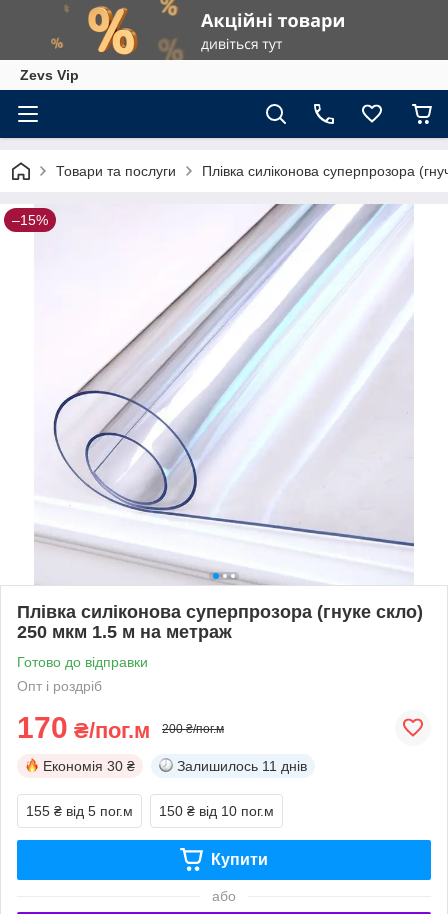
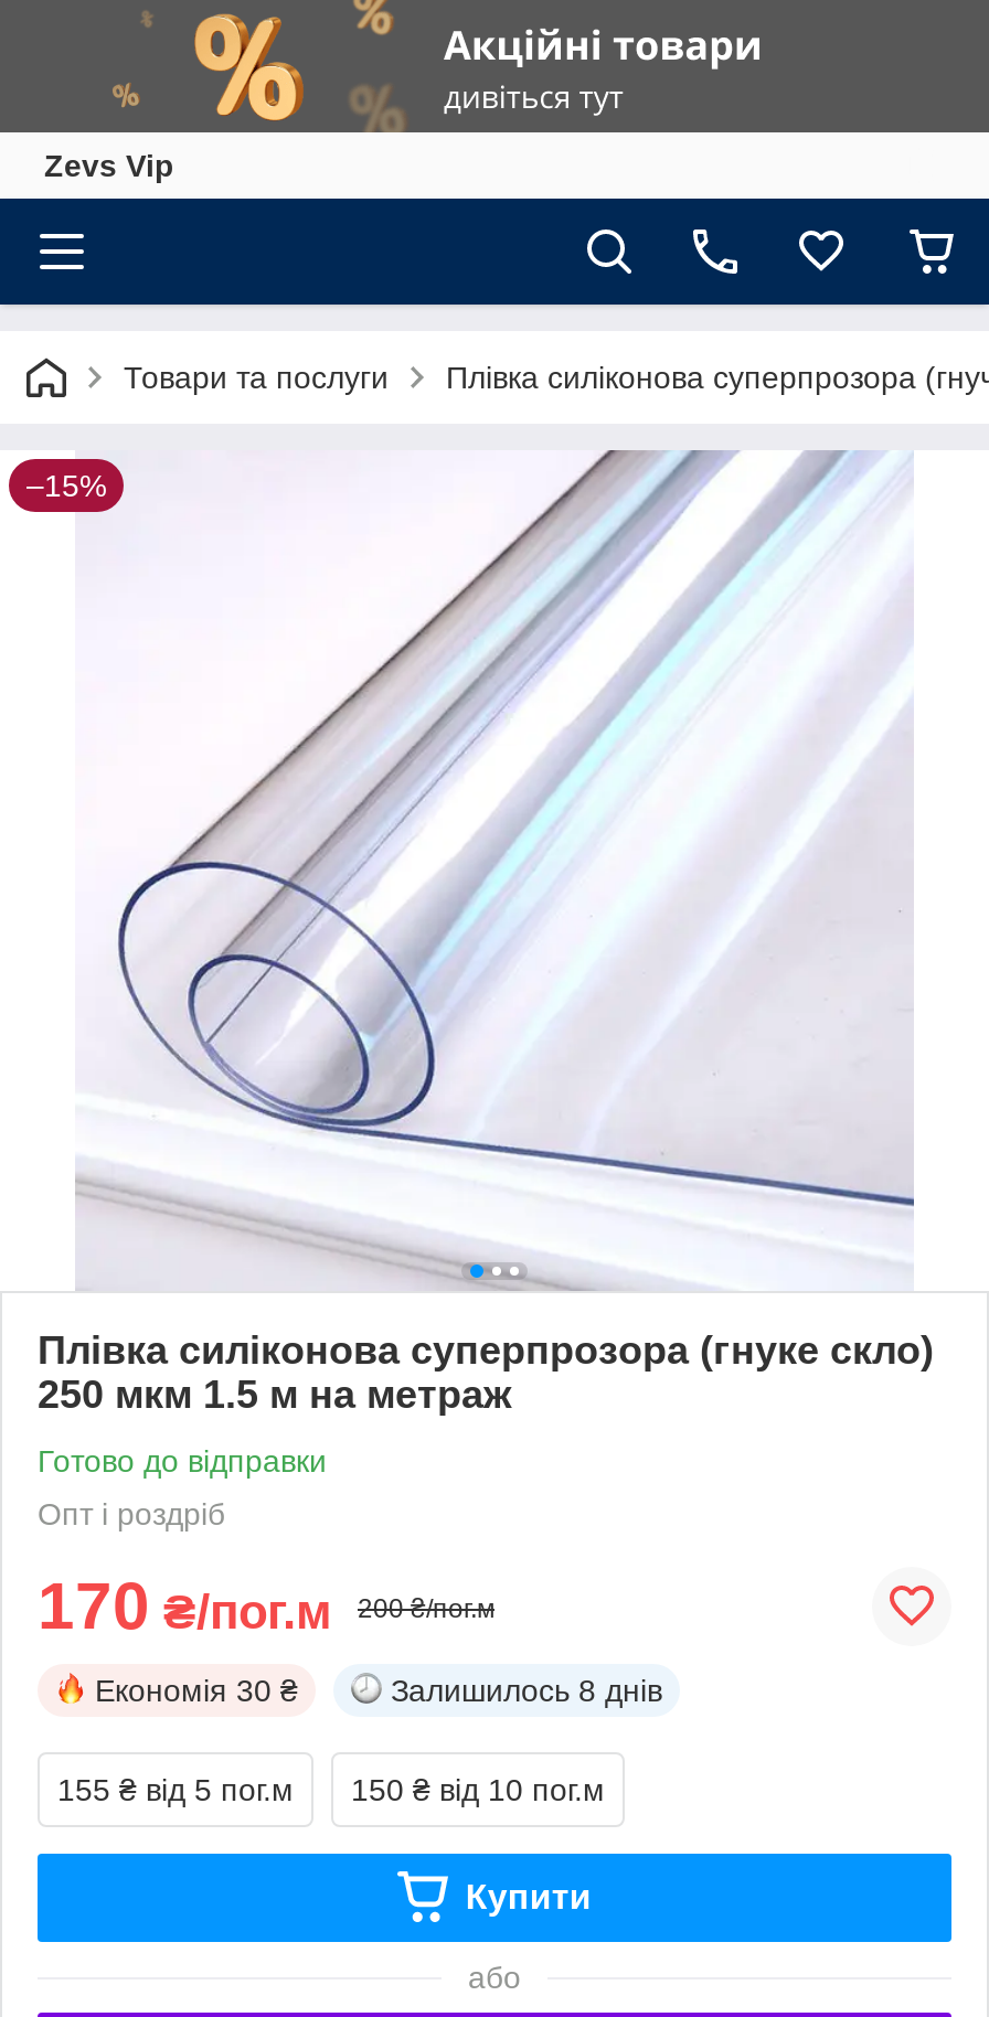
- Залишилось 11 днів
+ Залишилось 8 днів
